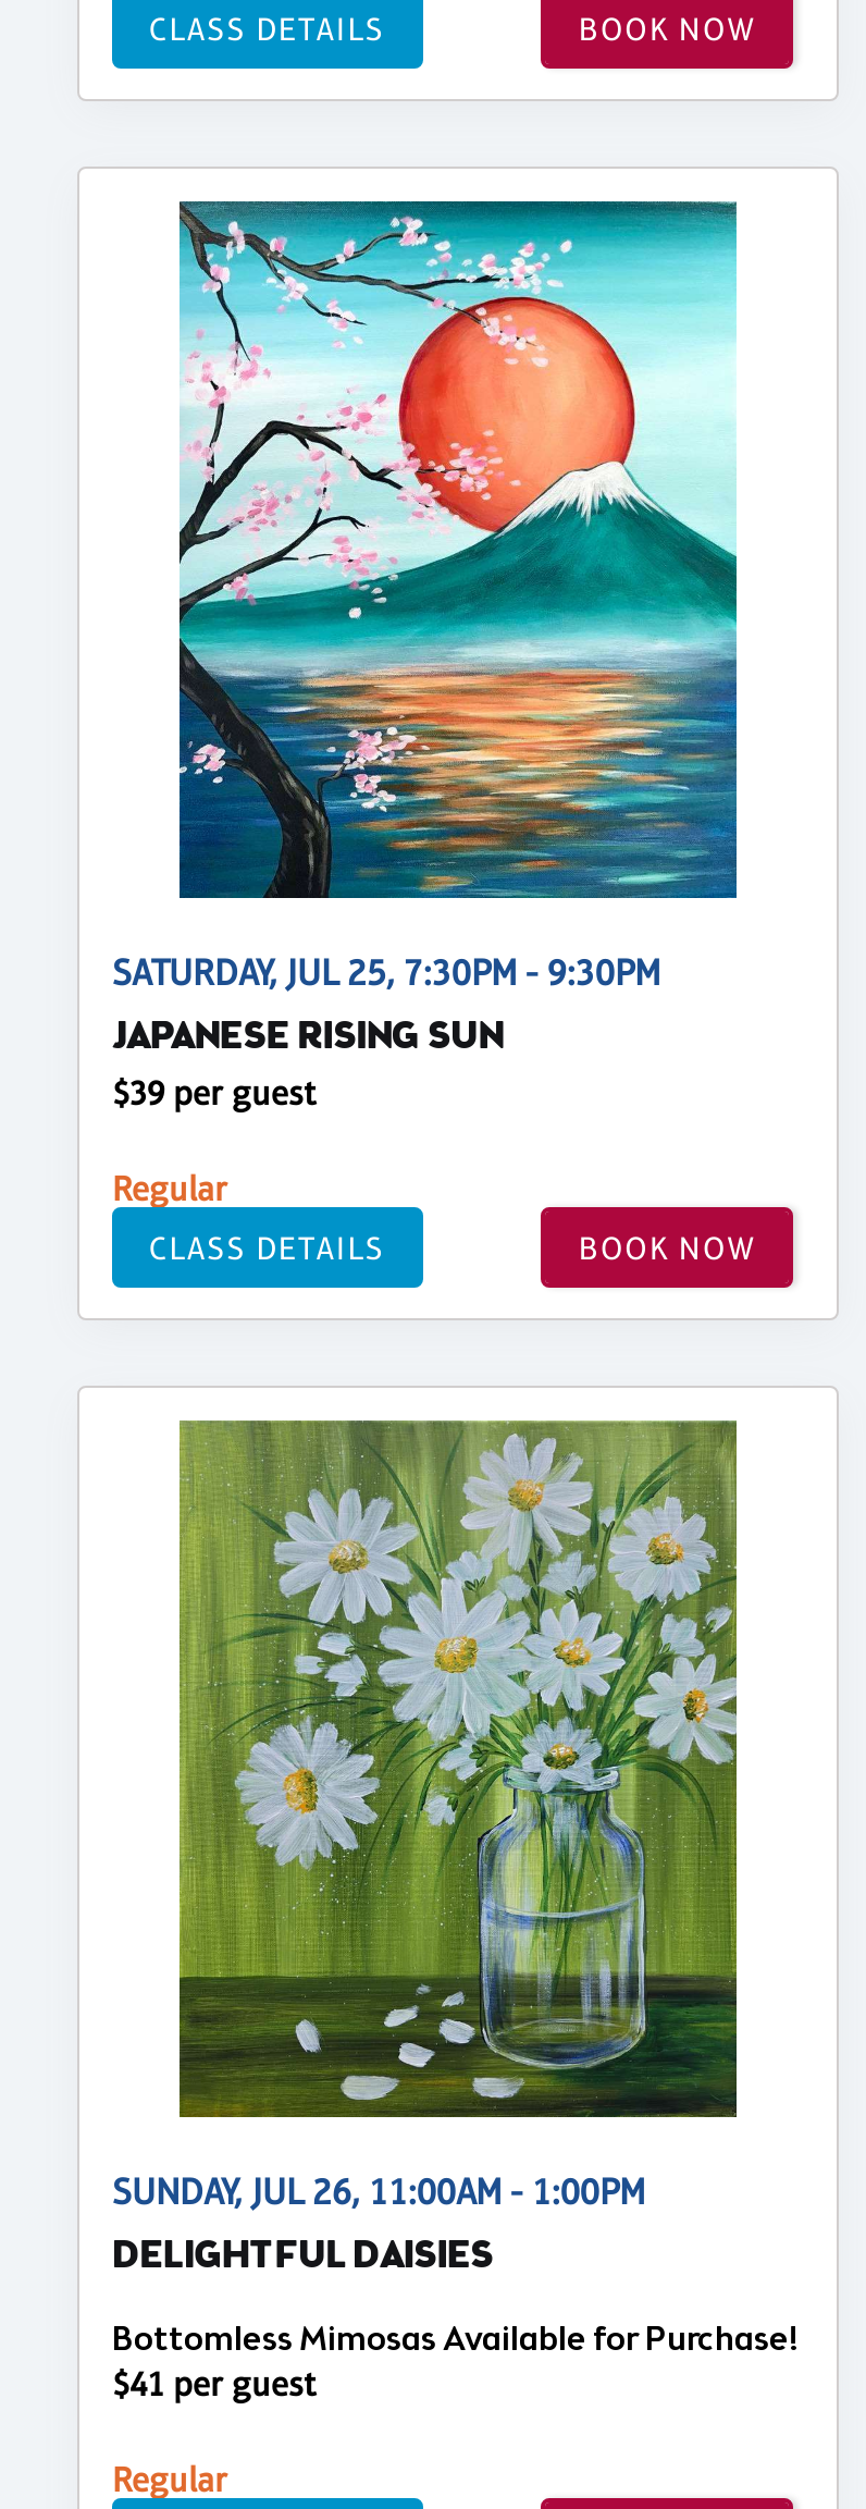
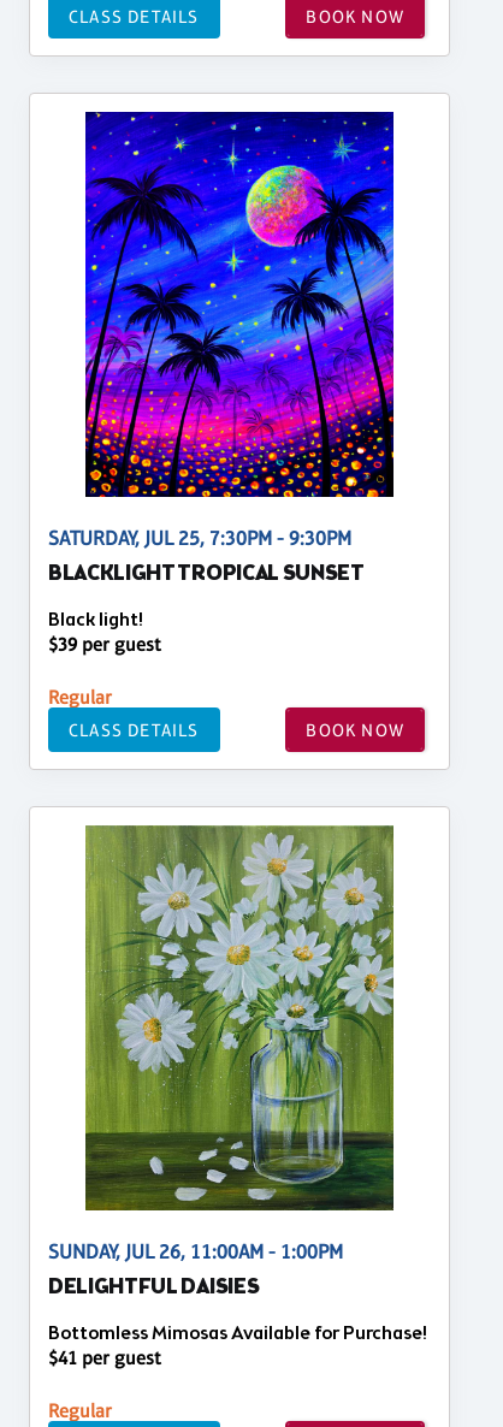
- [image]
+ [image]

- JAPANESE RISING SUN
+ BLACKLIGHT TROPICAL SUNSET
+ Black light!
